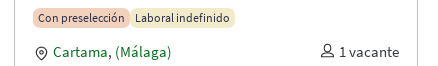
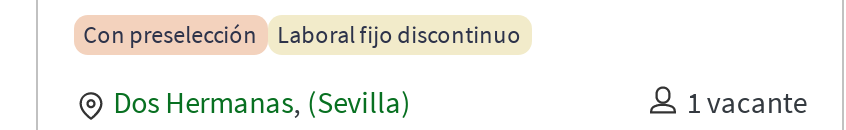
- Laboral indefinido
+ Laboral fijo discontinuo

- Cartama, (Málaga)
+ Dos Hermanas, (Sevilla)
